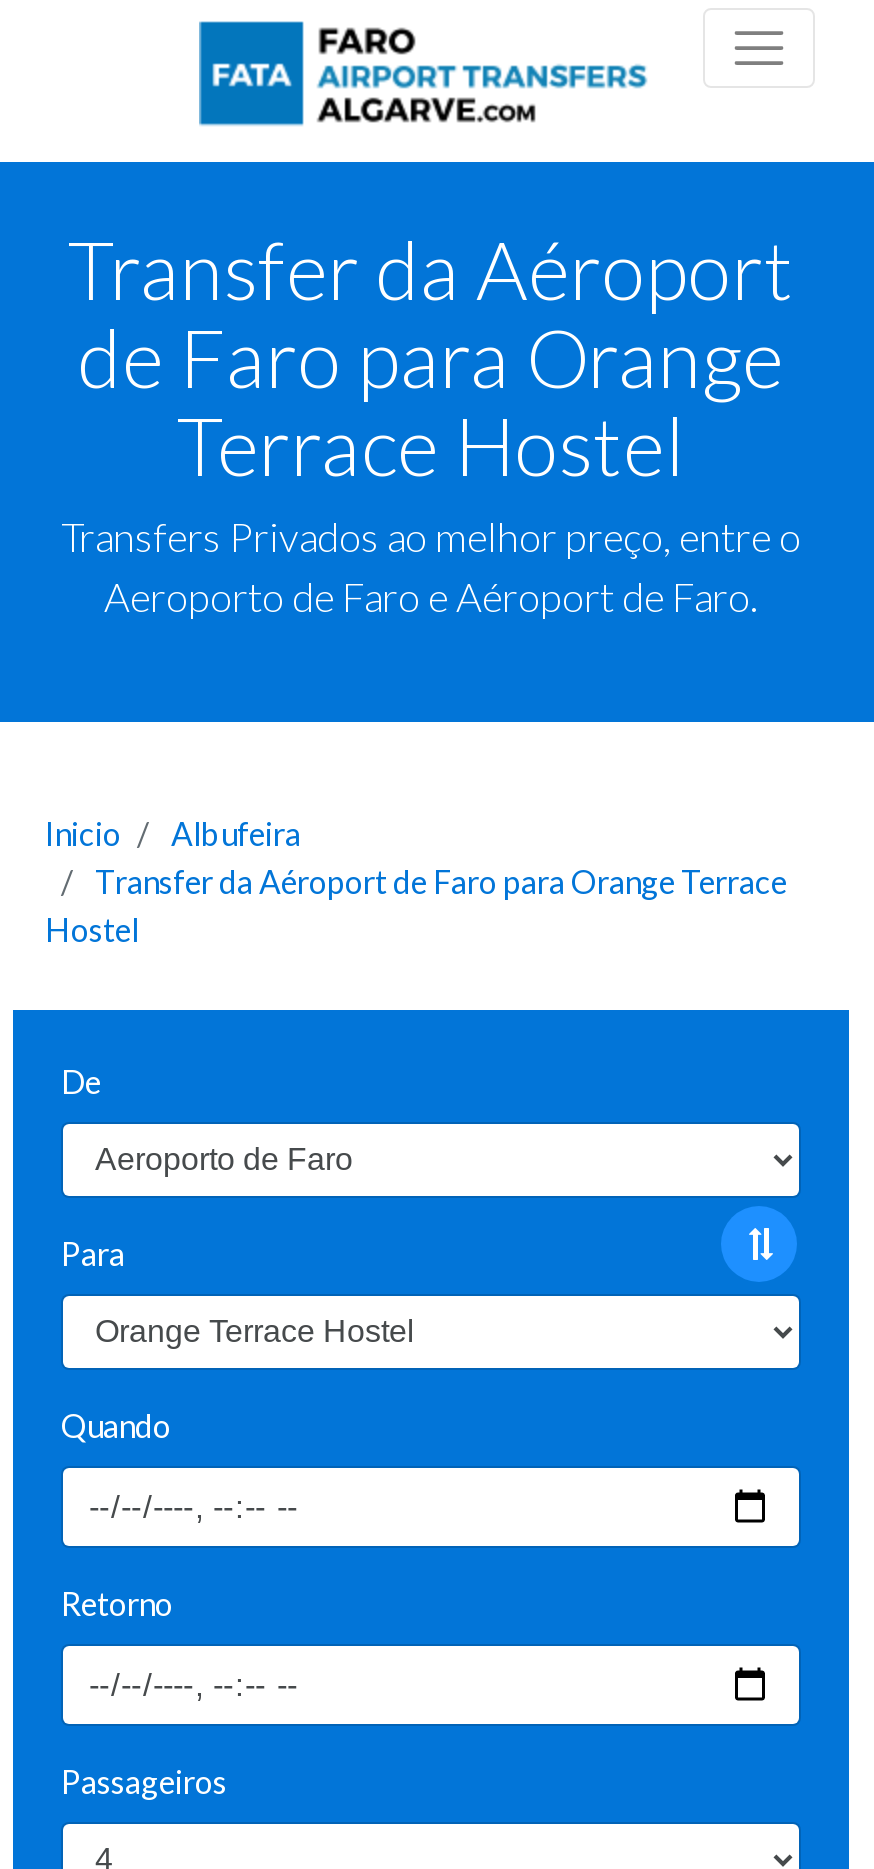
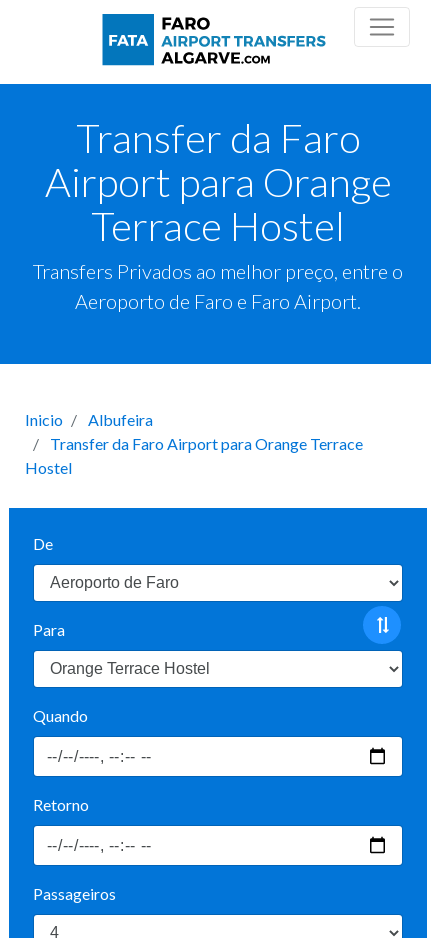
- Transfer da Aéroport
- de Faro para Orange
+ Transfer da Faro
+ Airport para Orange

- Aeroporto de Faro e Aéroport de Faro.
+ Aeroporto de Faro e Faro Airport.

- Transfer da Aéroport de Faro para Orange Terrace
+ Transfer da Faro Airport para Orange Terrace
